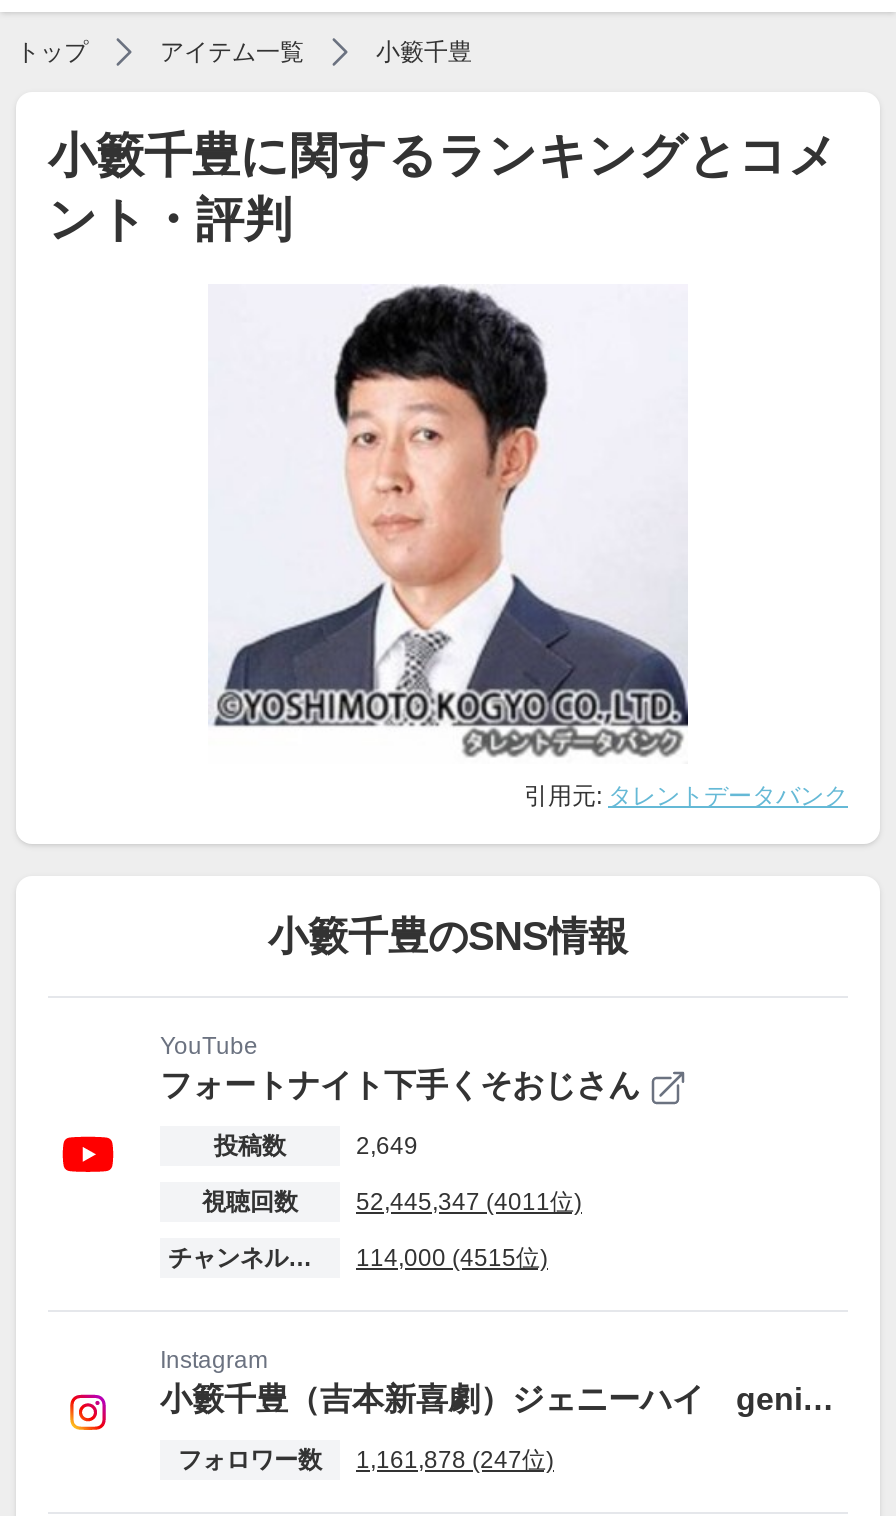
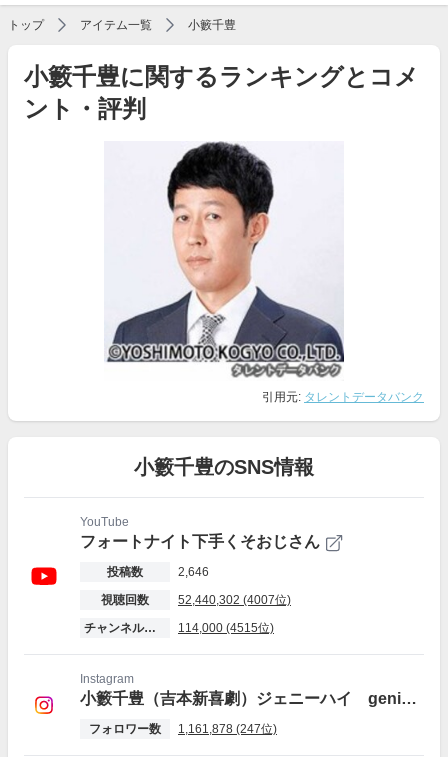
- 2,649
+ 2,646

- 52,445,347 (4011位)
+ 52,440,302 (4007位)
